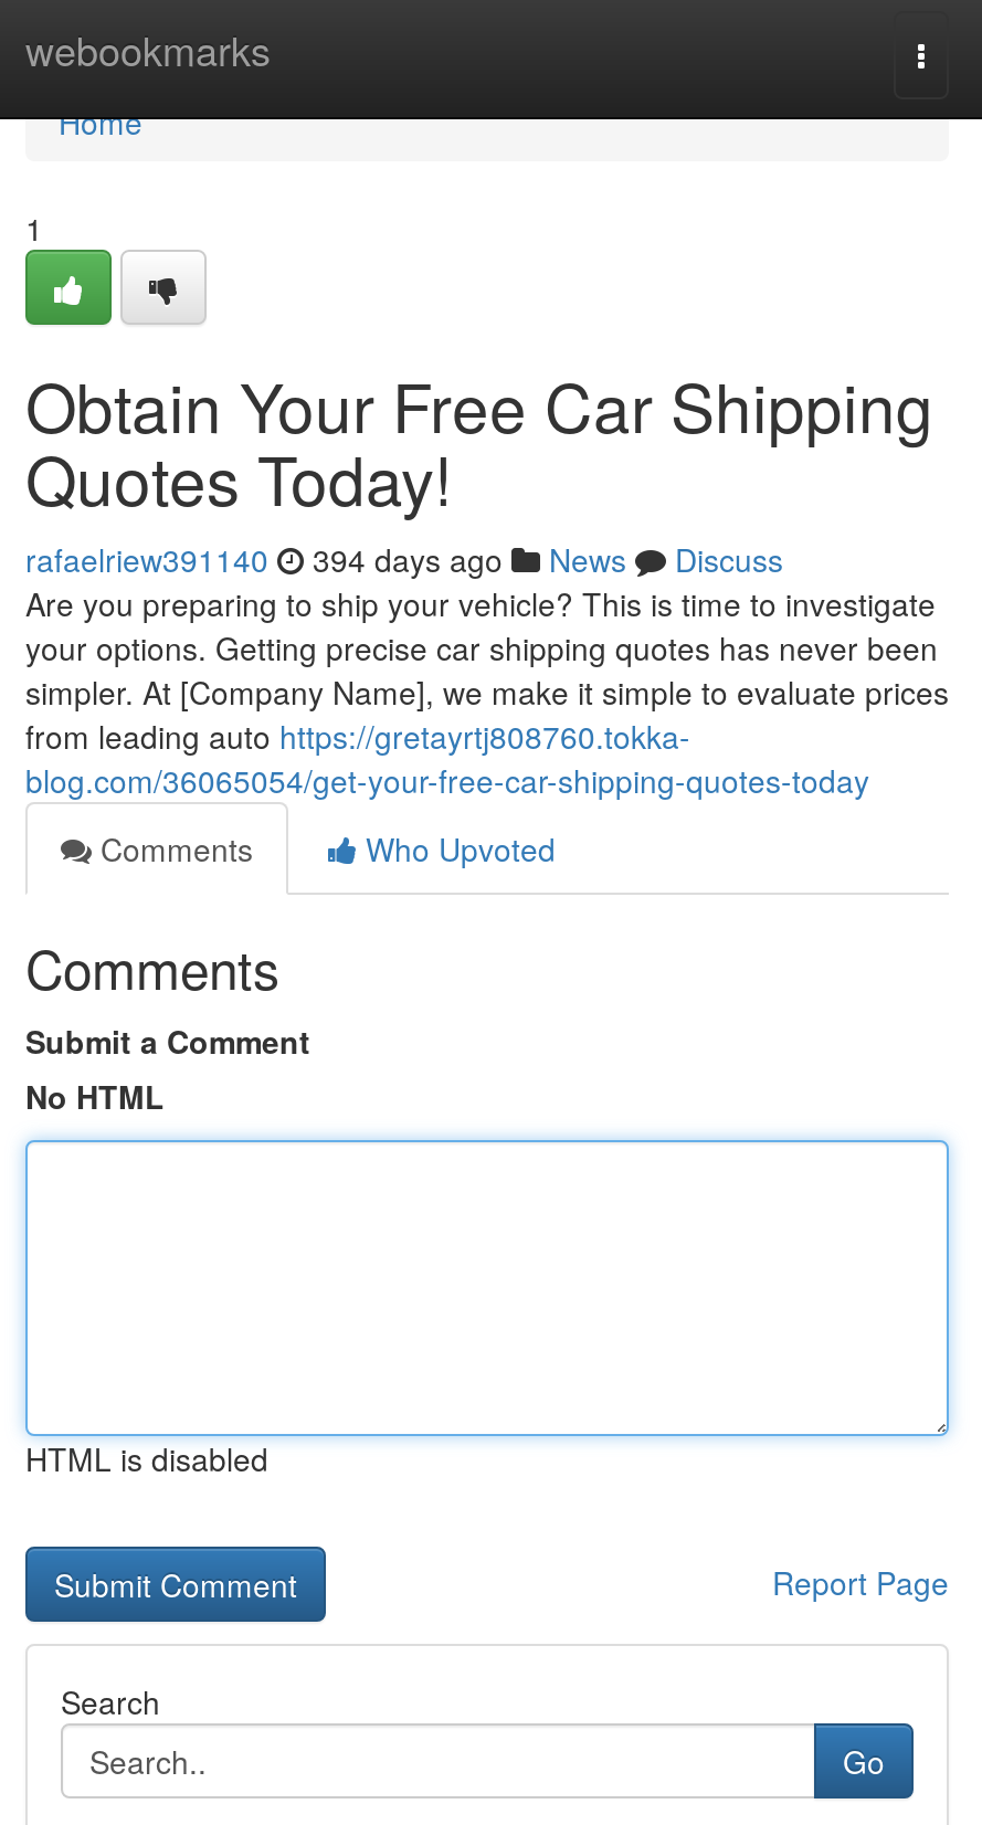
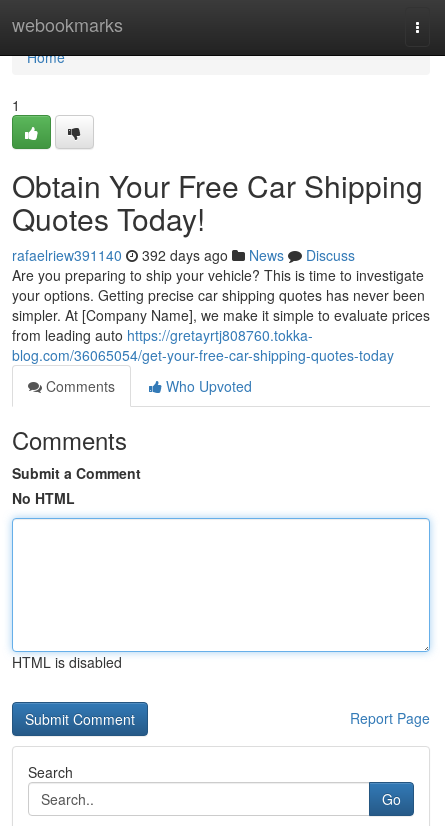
- rafaelriew391140 394 days ago News Discuss
+ rafaelriew391140 392 days ago News Discuss
